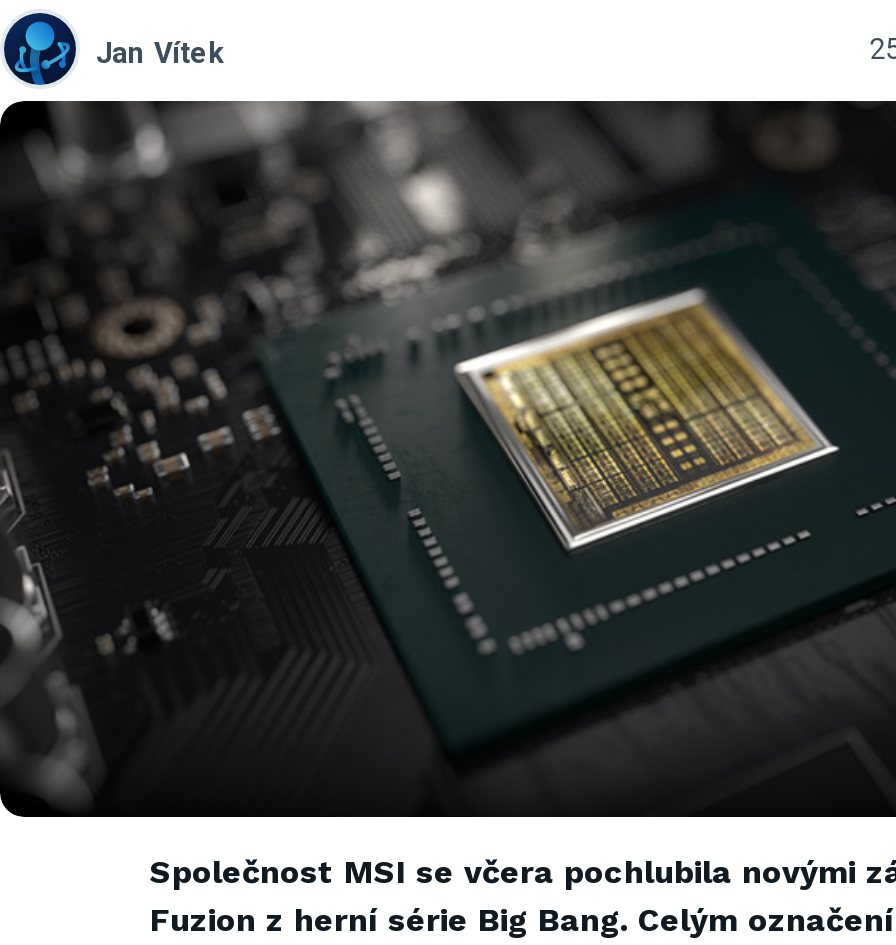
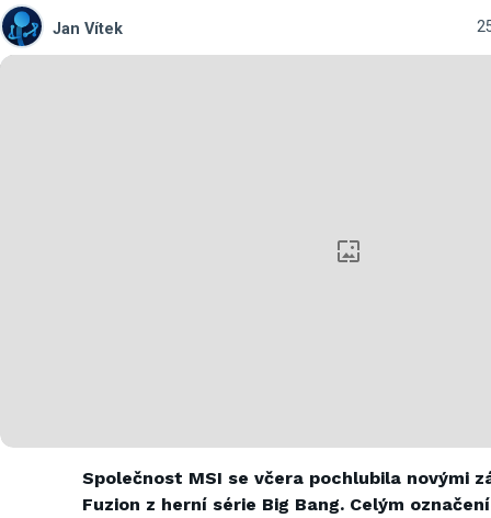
- [image]
